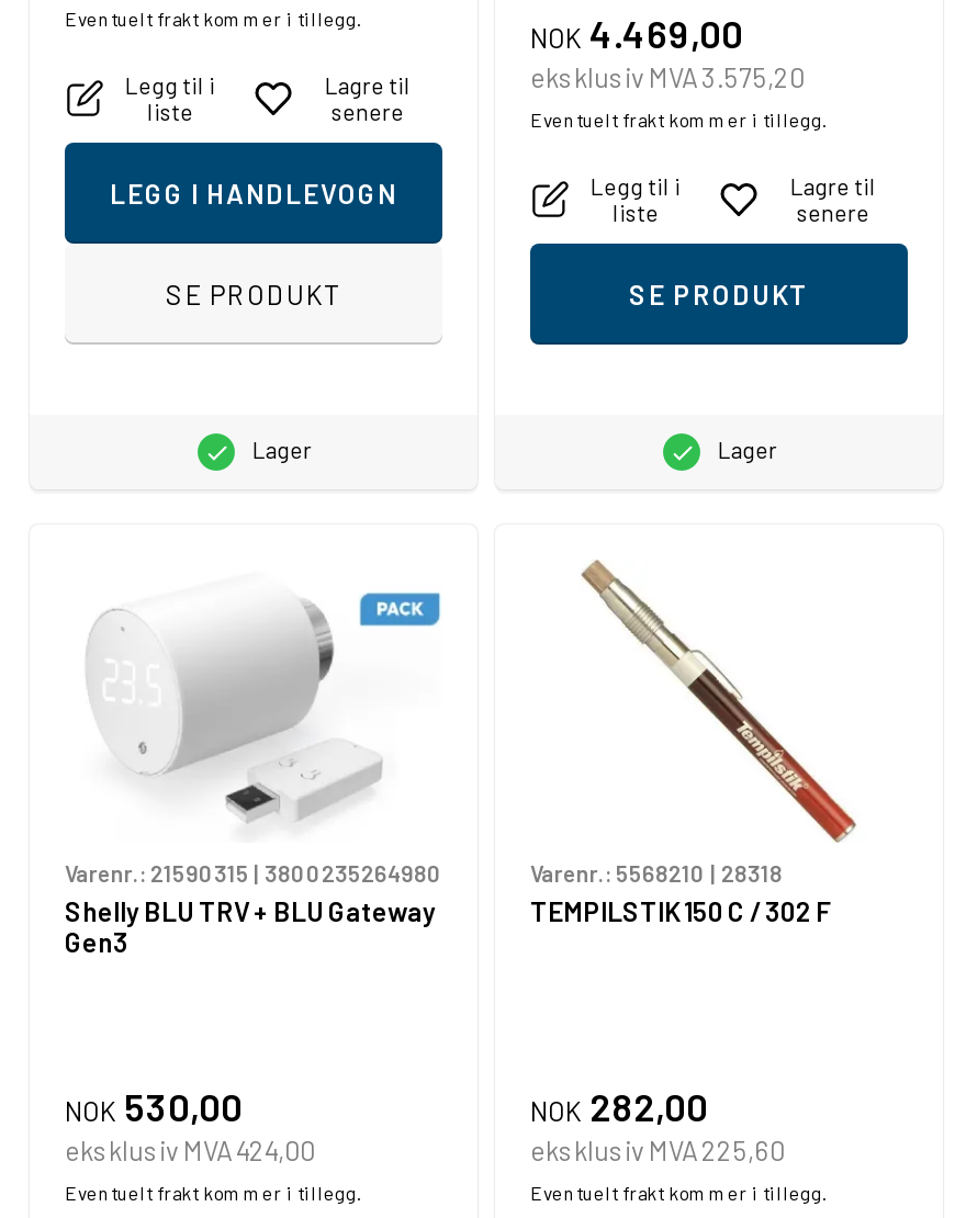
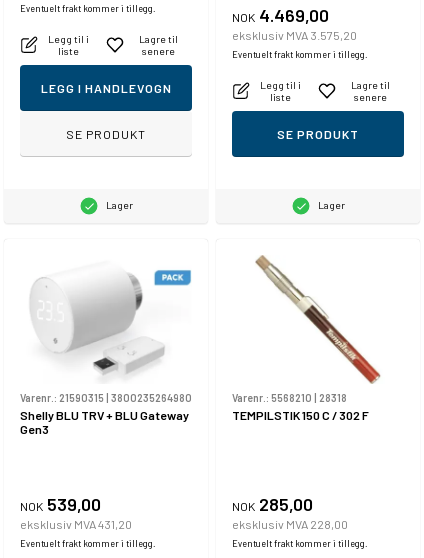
- NOK 530,00
+ NOK 539,00

- NOK 282,00
+ NOK 285,00

- eksklusiv MVA 424,00
+ eksklusiv MVA 431,20

- eksklusiv MVA 225,60
+ eksklusiv MVA 228,00
